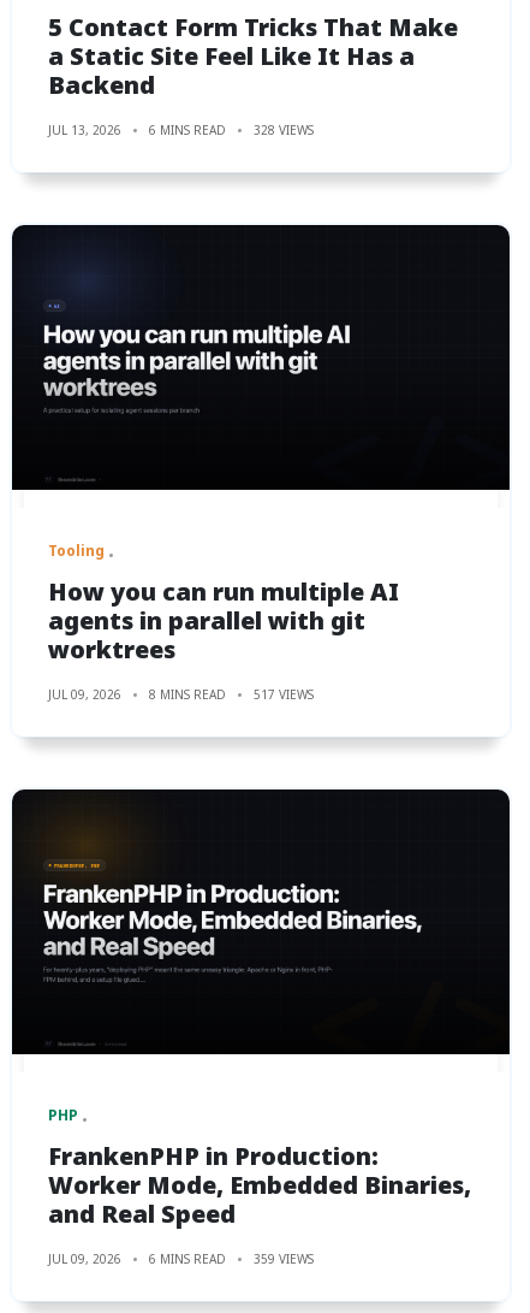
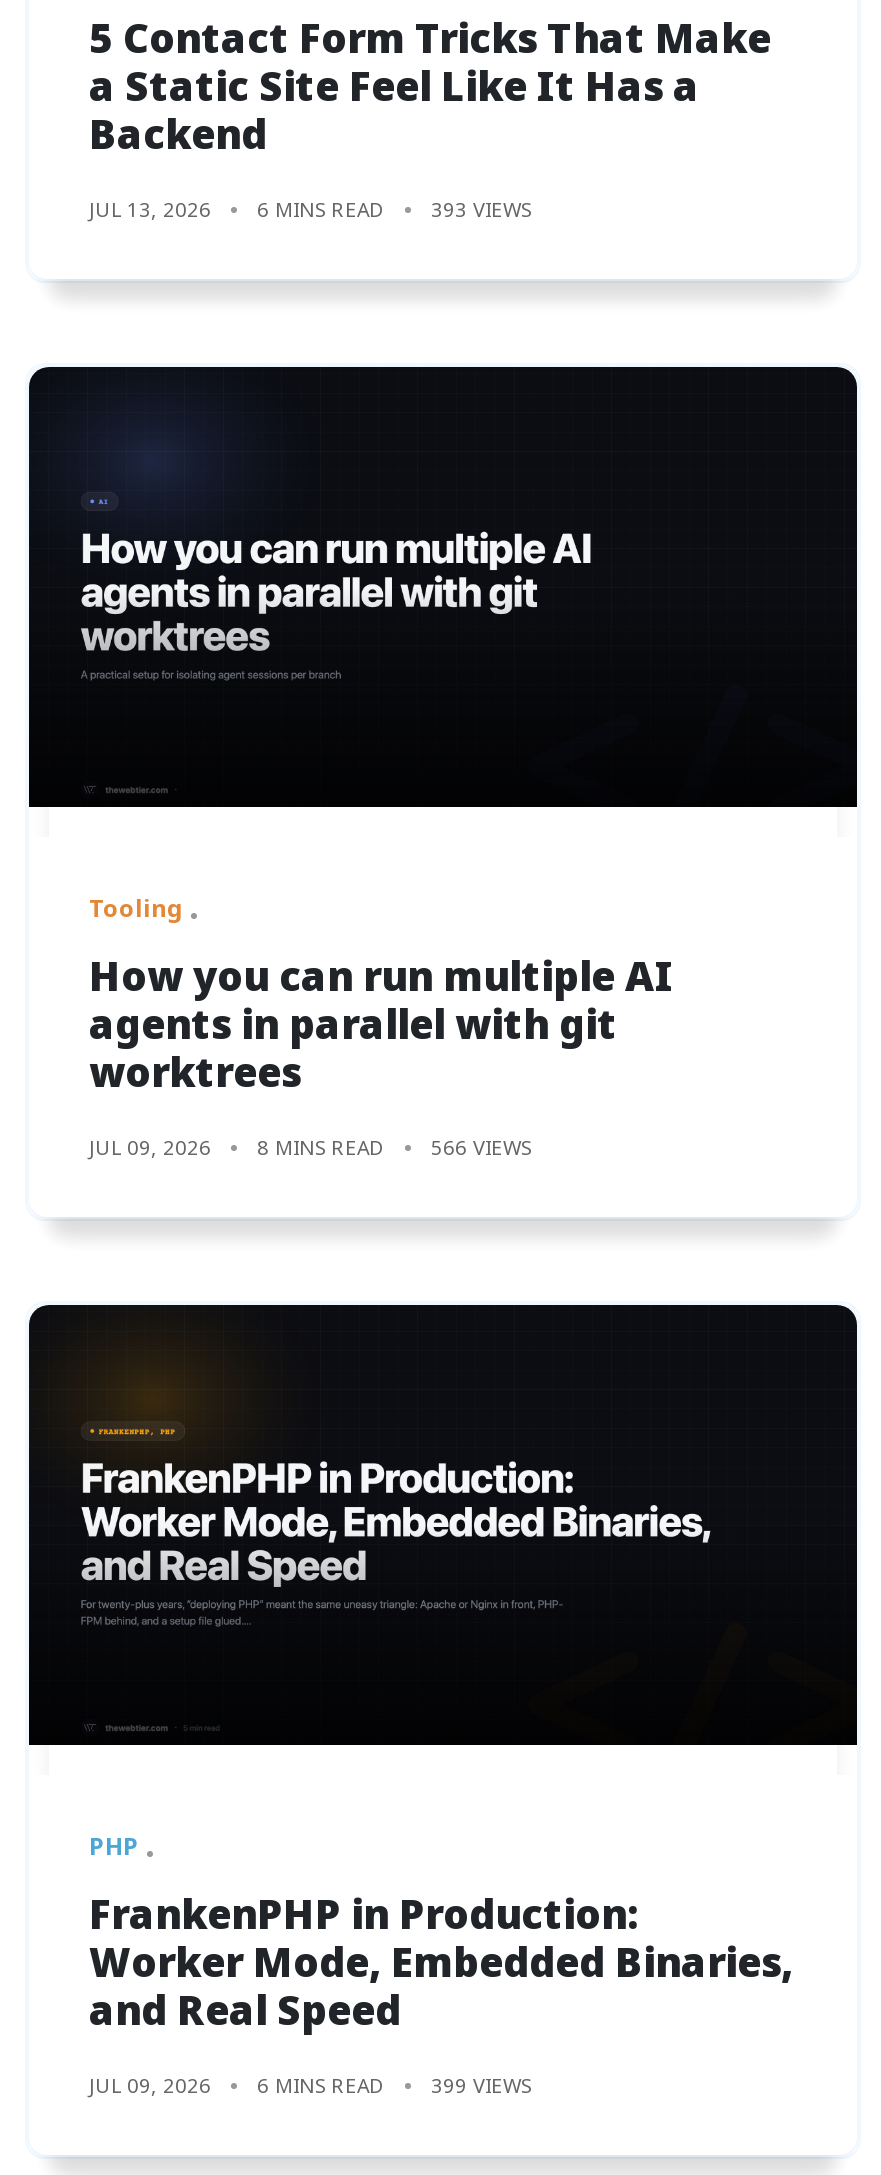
- JUL 13, 2026 6 MINS READ 328 VIEWS
+ JUL 13, 2026 6 MINS READ 393 VIEWS

- JUL 09, 2026 8 MINS READ 517 VIEWS
+ JUL 09, 2026 8 MINS READ 566 VIEWS

- JUL 09, 2026 6 MINS READ 359 VIEWS
+ JUL 09, 2026 6 MINS READ 399 VIEWS
